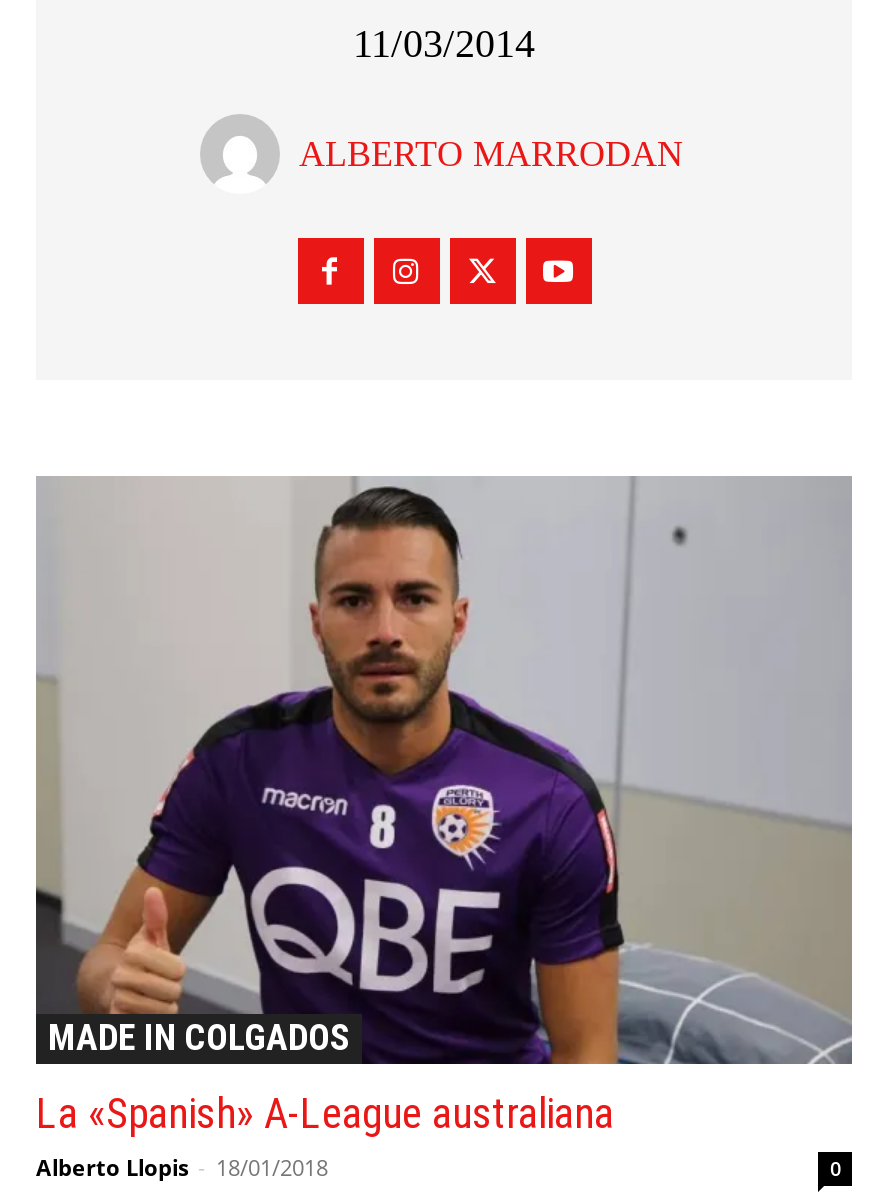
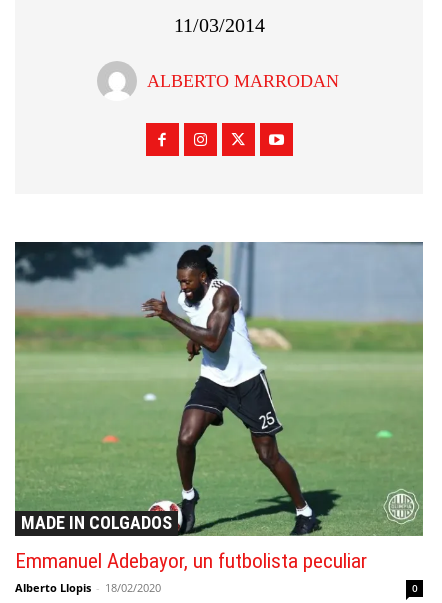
- [image]
- La «Spanish» A-League australiana
- Alberto Llopis - 18/01/2018
+ [image]
+ Emmanuel Adebayor, un futbolista peculiar
+ Alberto Llopis - 18/02/2020
